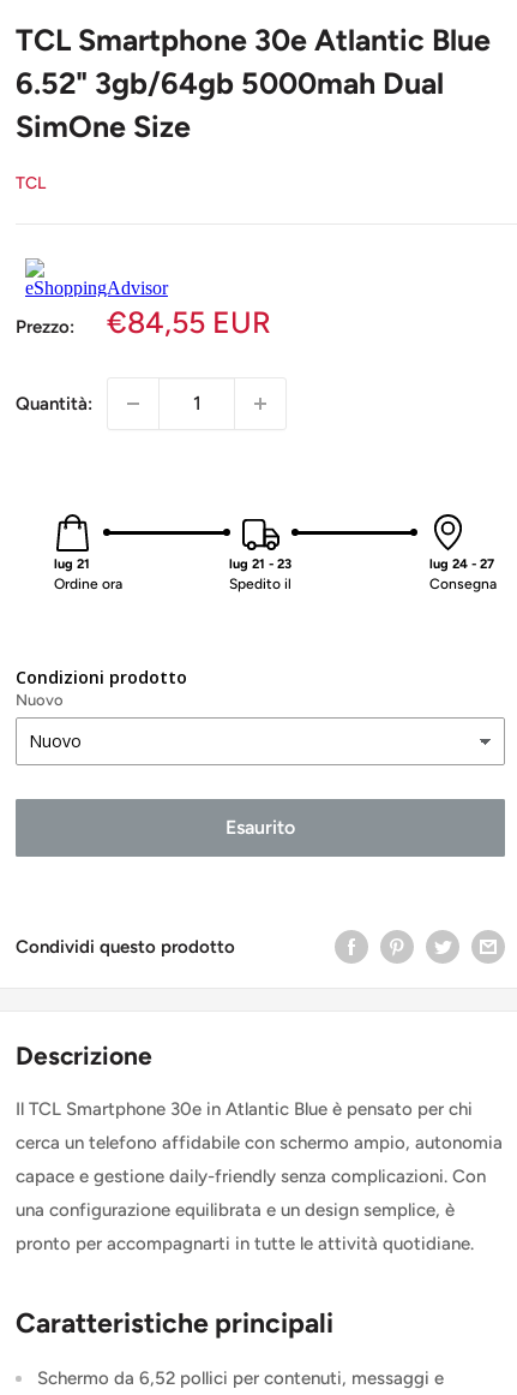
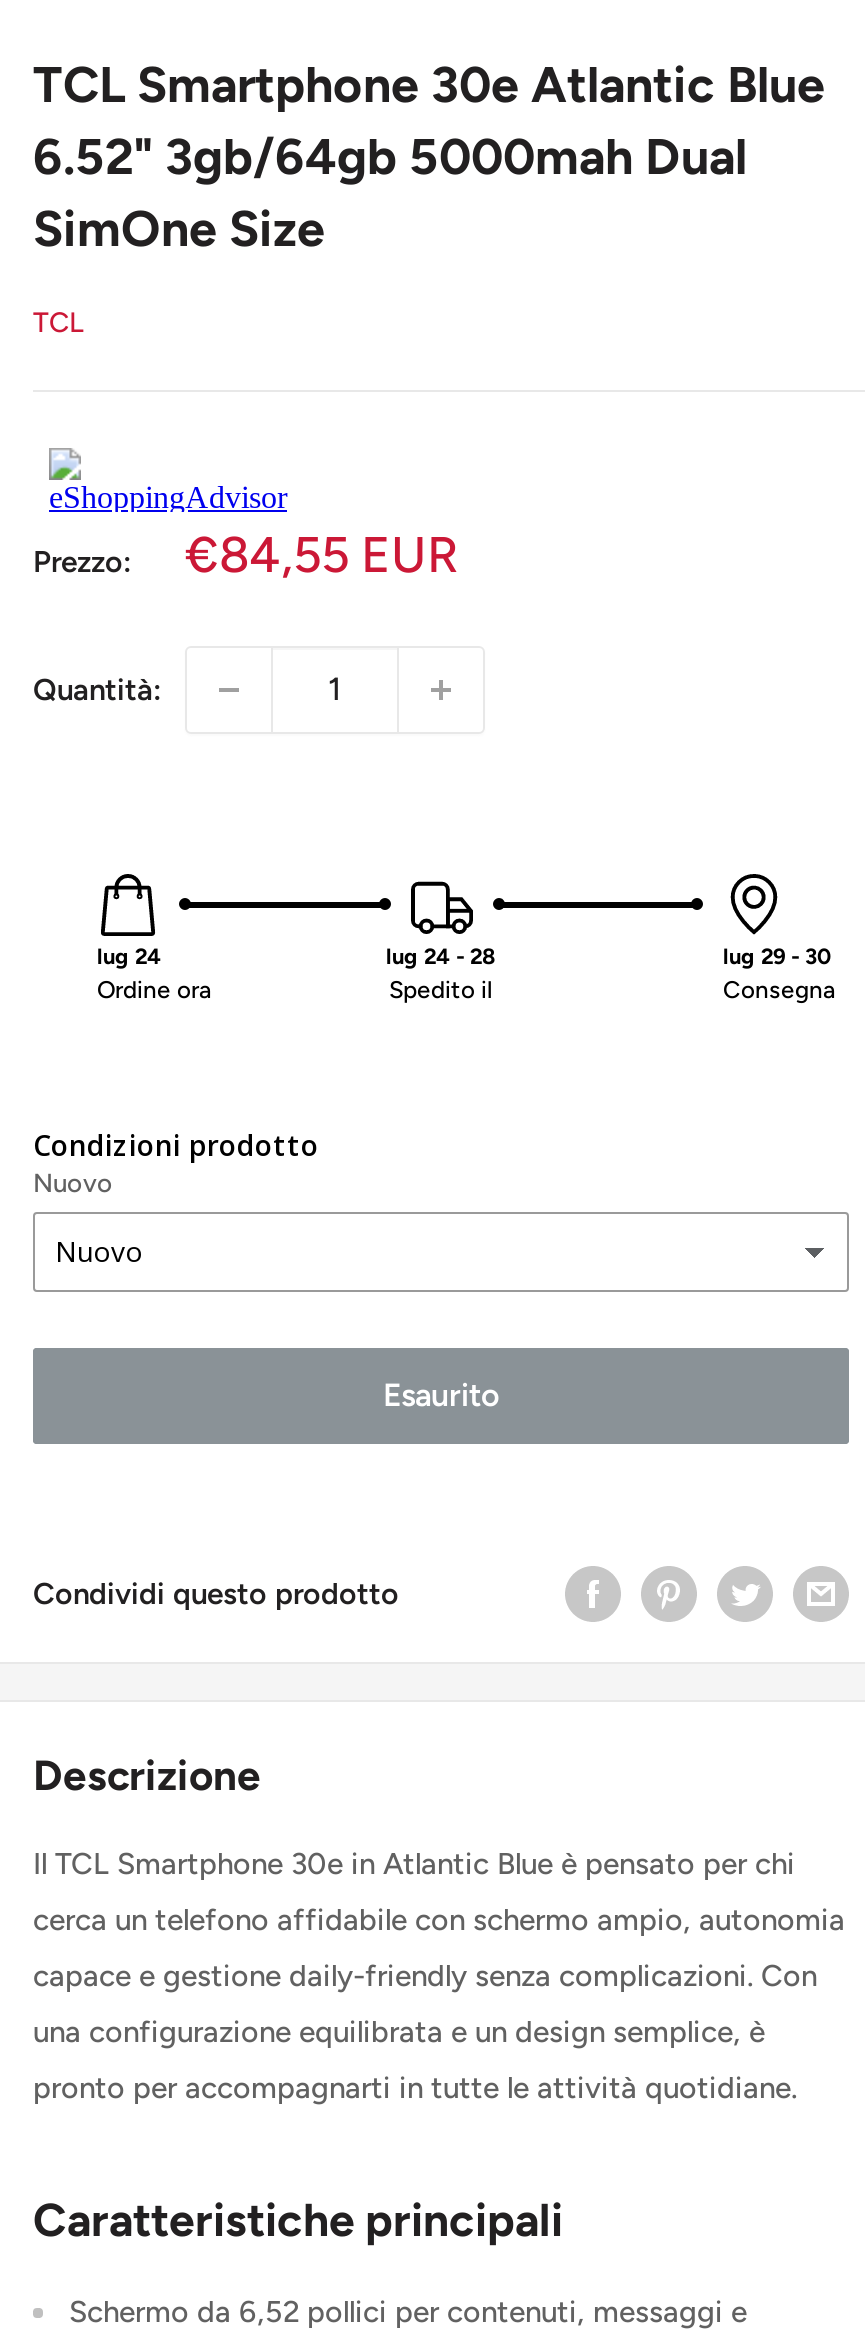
- lug 21
+ lug 24

- lug 21 - 23
+ lug 24 - 28

- lug 24 - 27
+ lug 29 - 30
